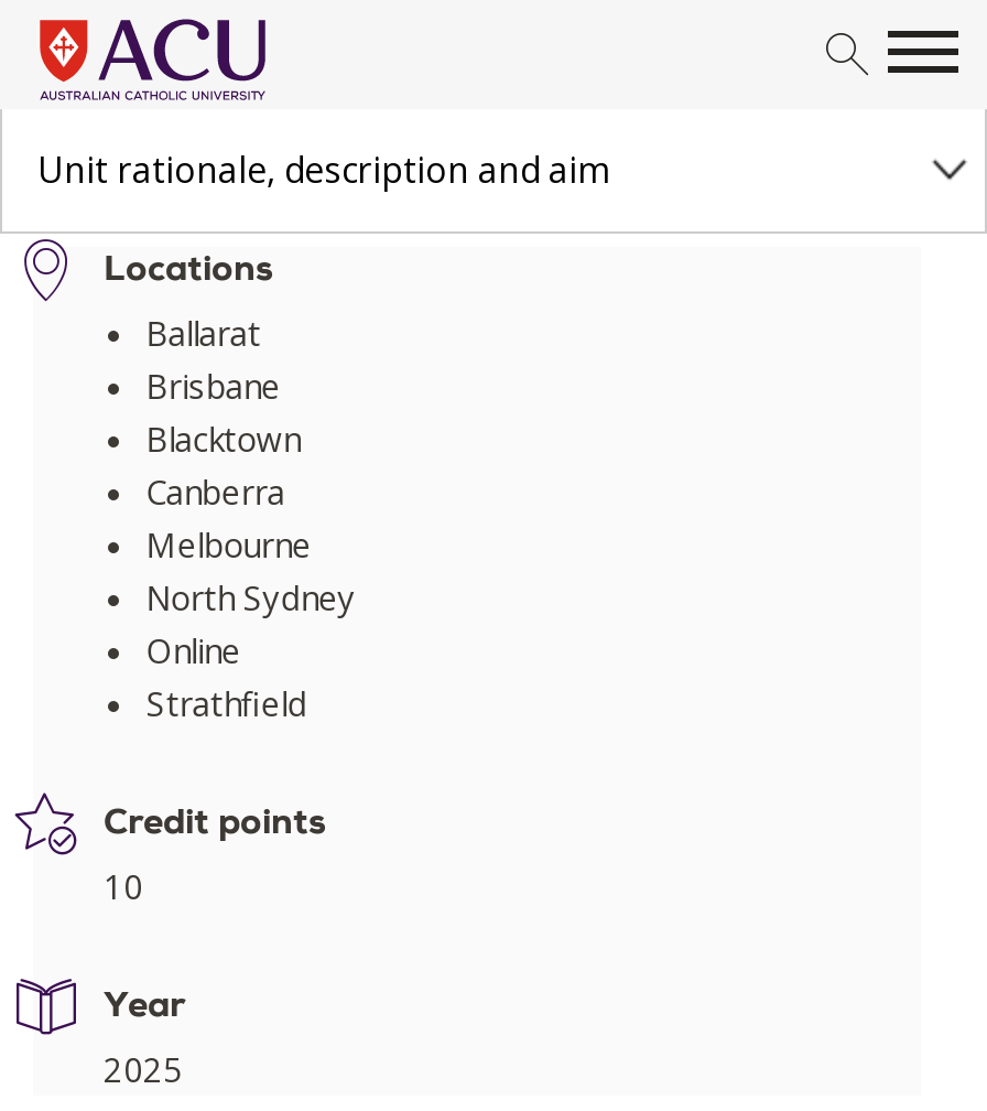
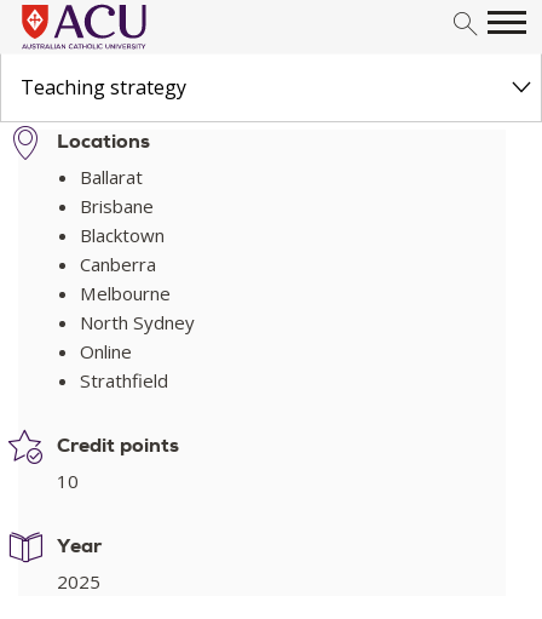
- Unit rationale, description and aim
+ Teaching strategy
